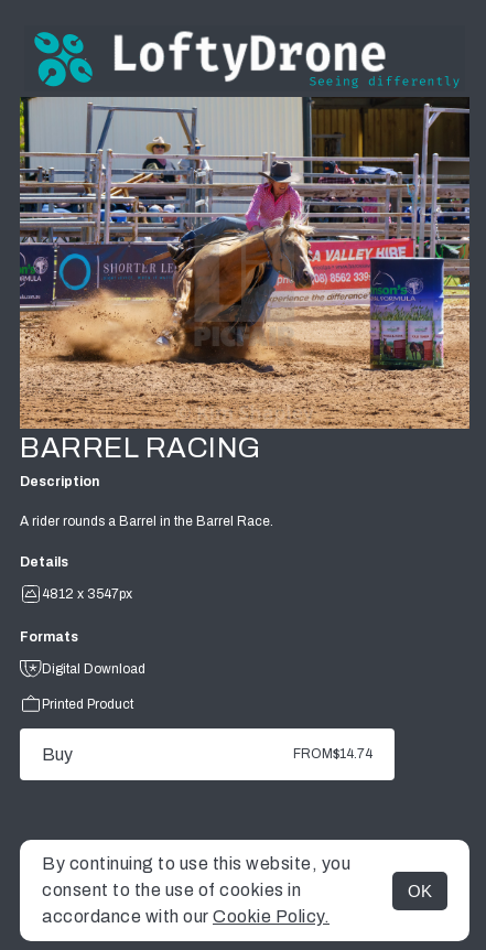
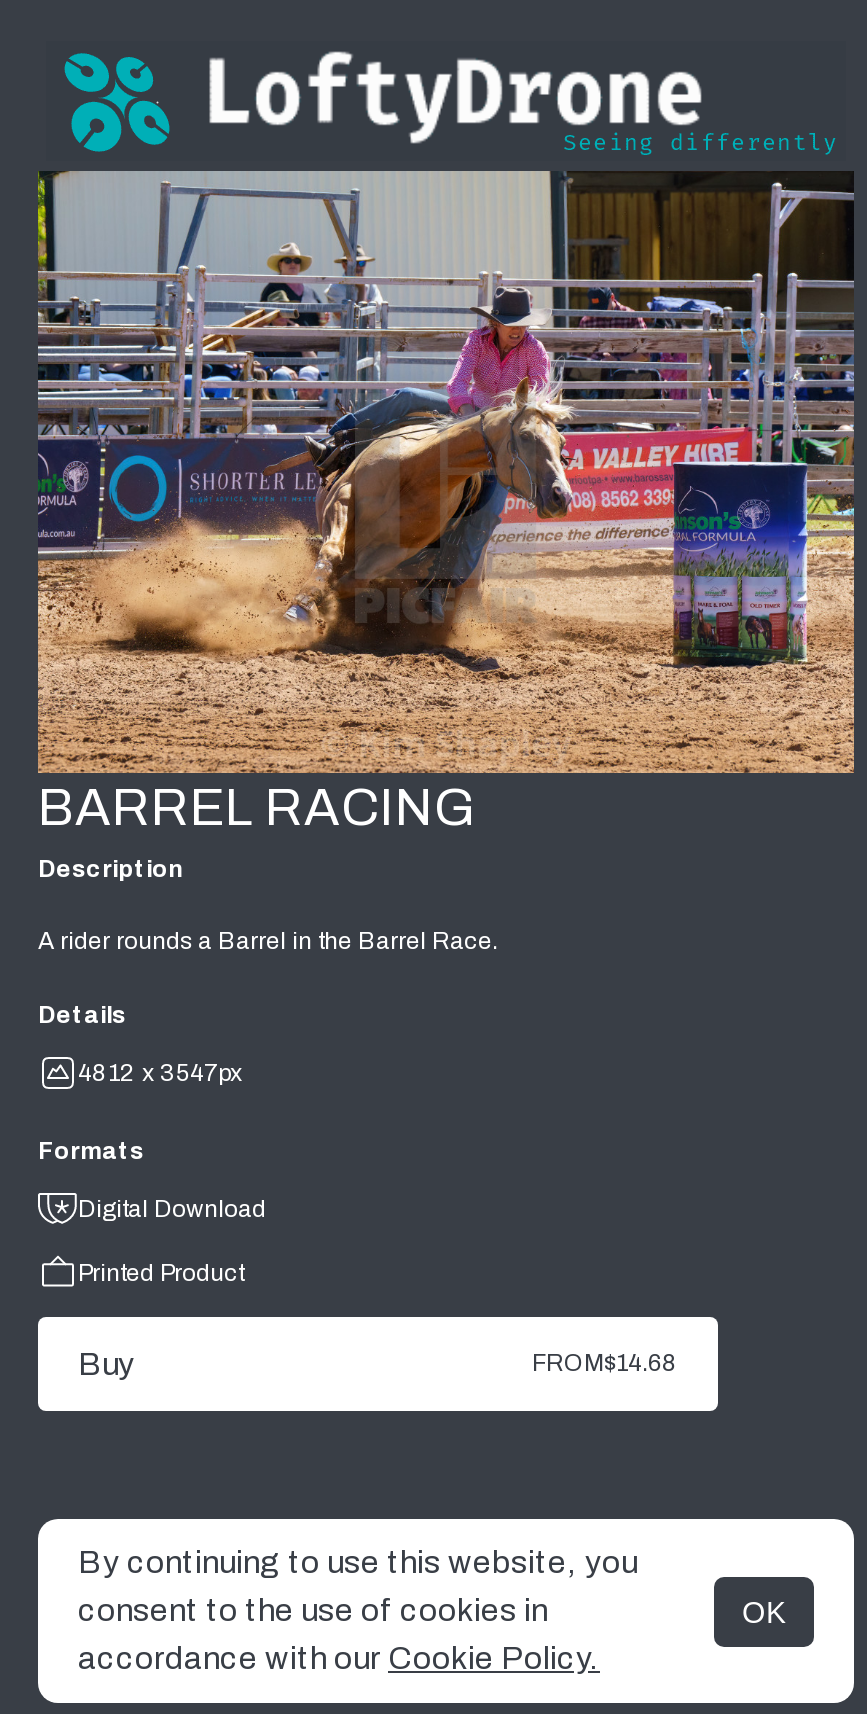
- FROM$14.74
+ FROM$14.68
